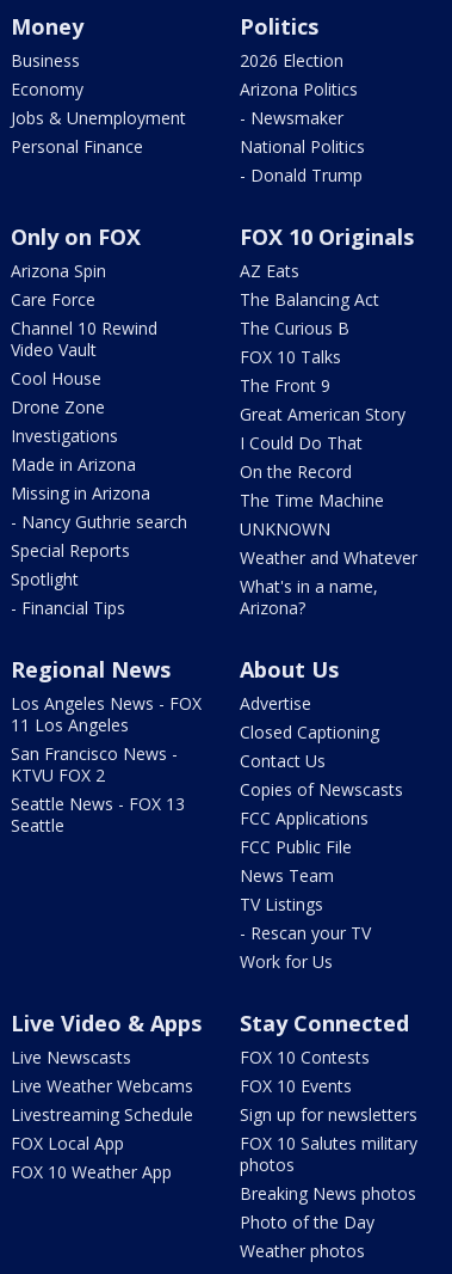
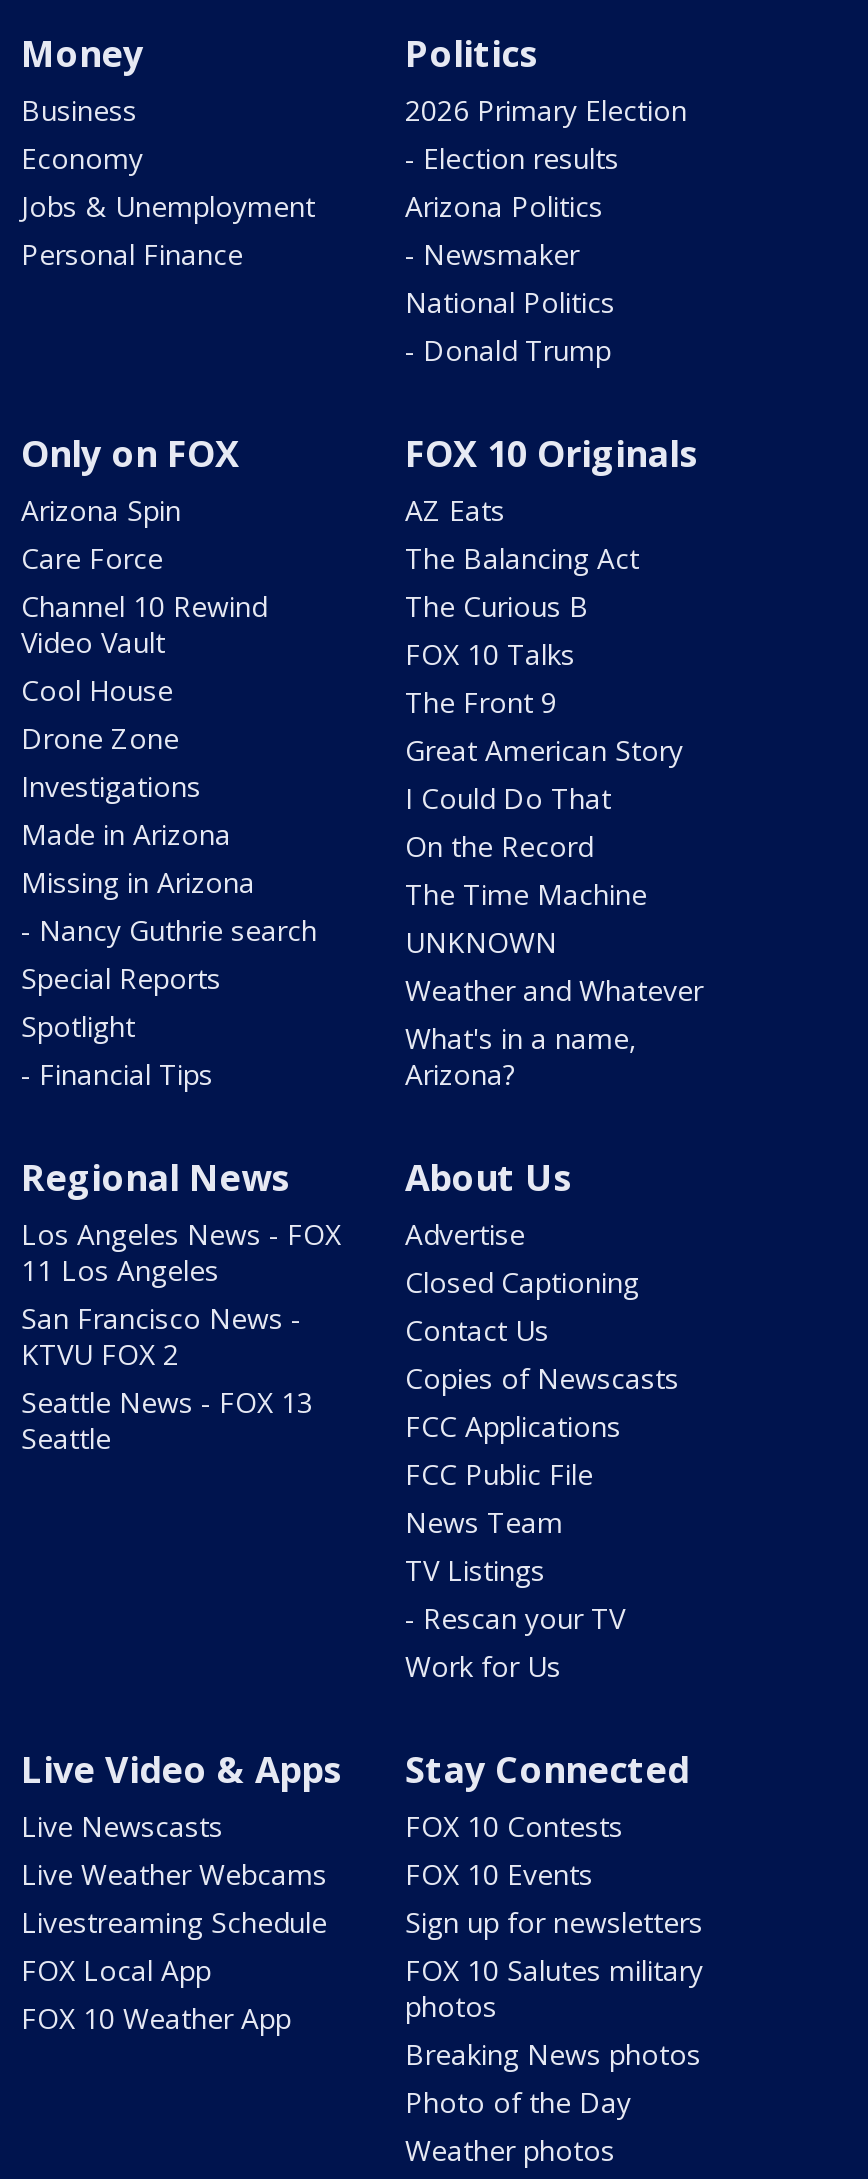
- 2026 Election
+ 2026 Primary Election
+ - Election results
